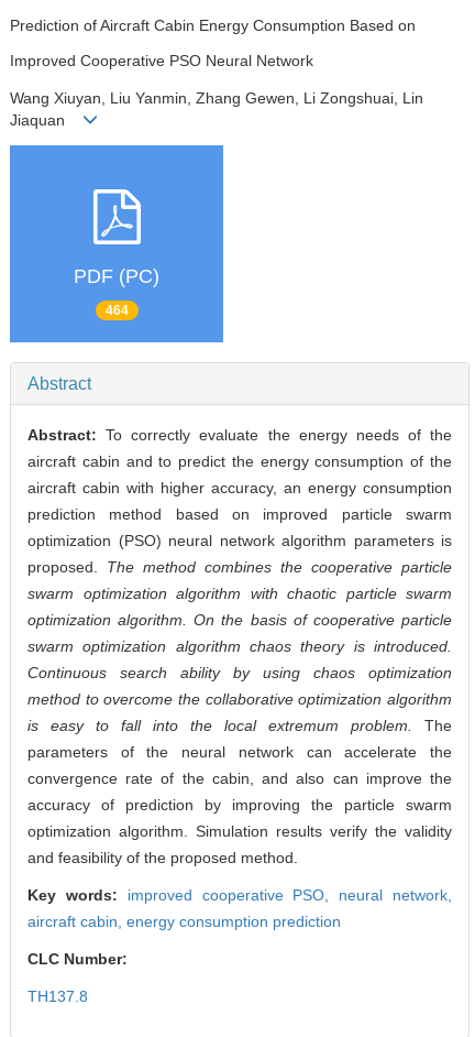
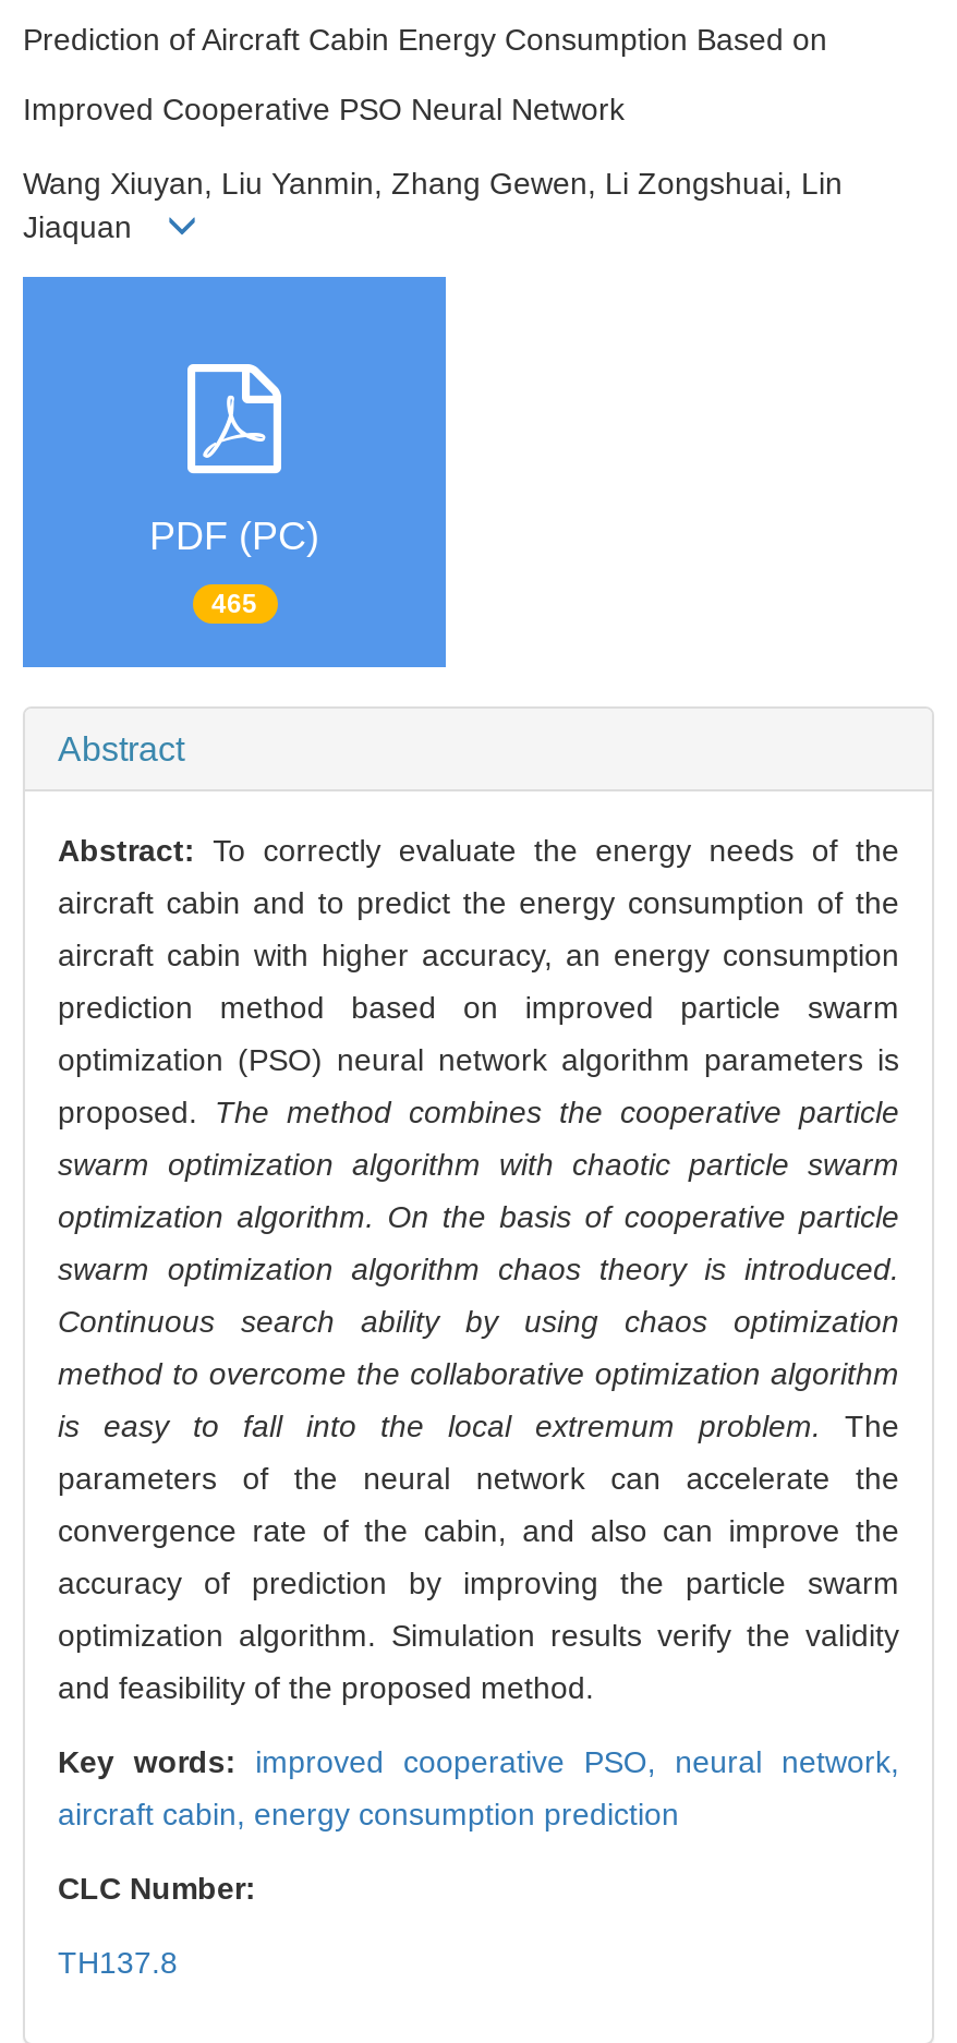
- 464
+ 465
